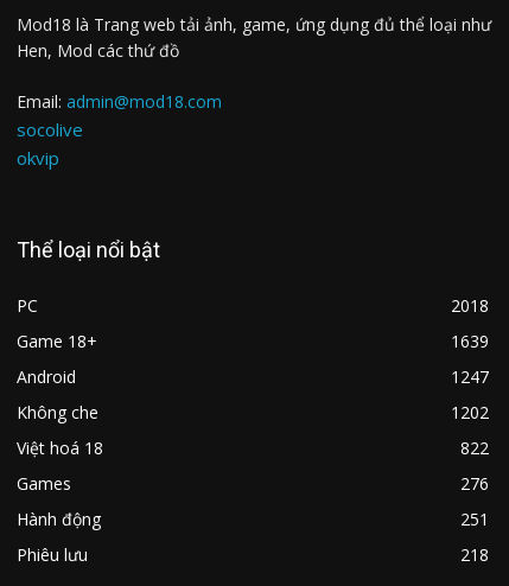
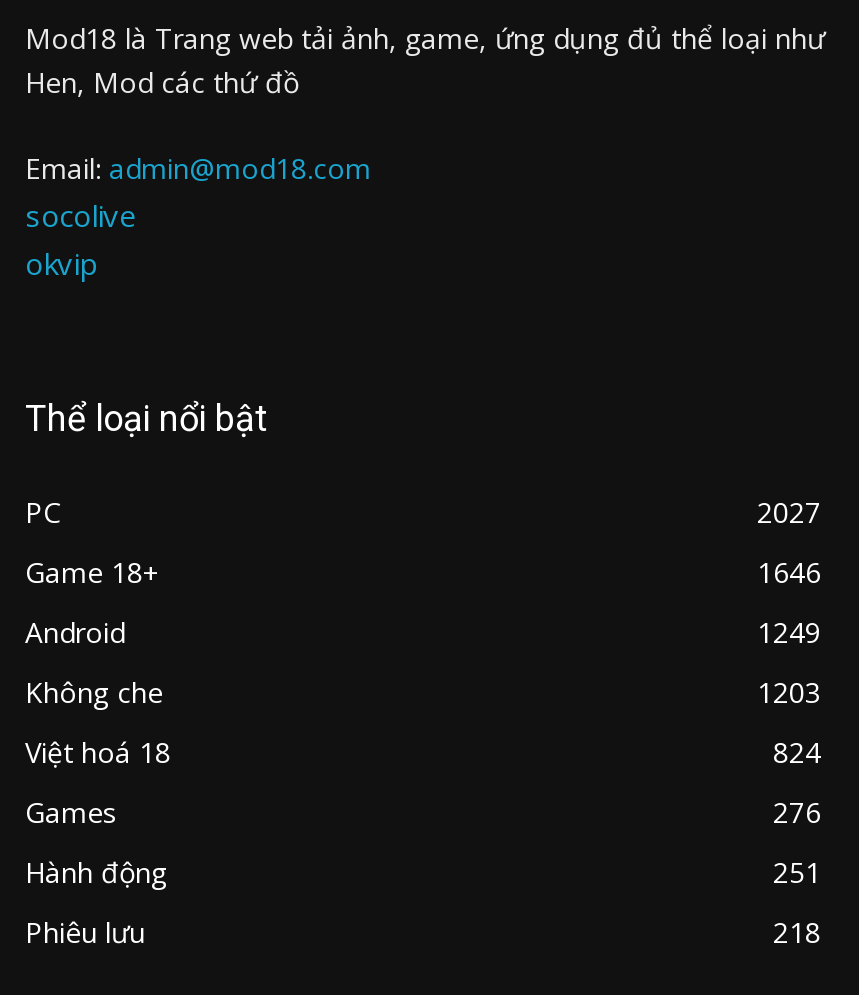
- 2018
+ 2027

- 1639
+ 1646

- 1247
+ 1249

- 1202
+ 1203

- 822
+ 824
